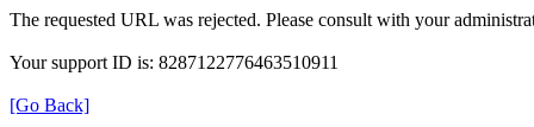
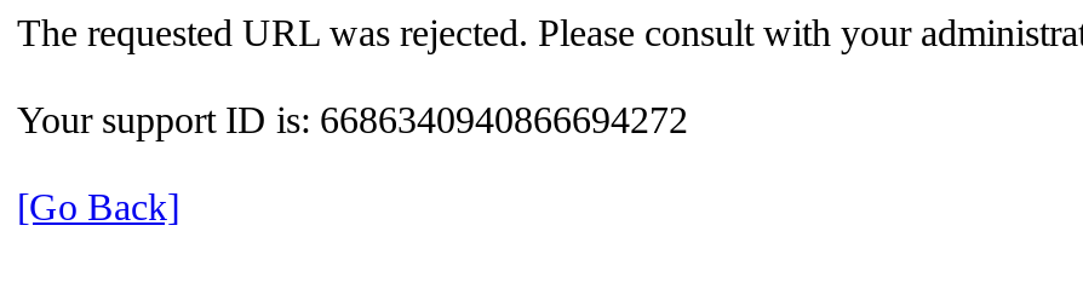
- Your support ID is: 8287122776463510911
+ Your support ID is: 6686340940866694272
